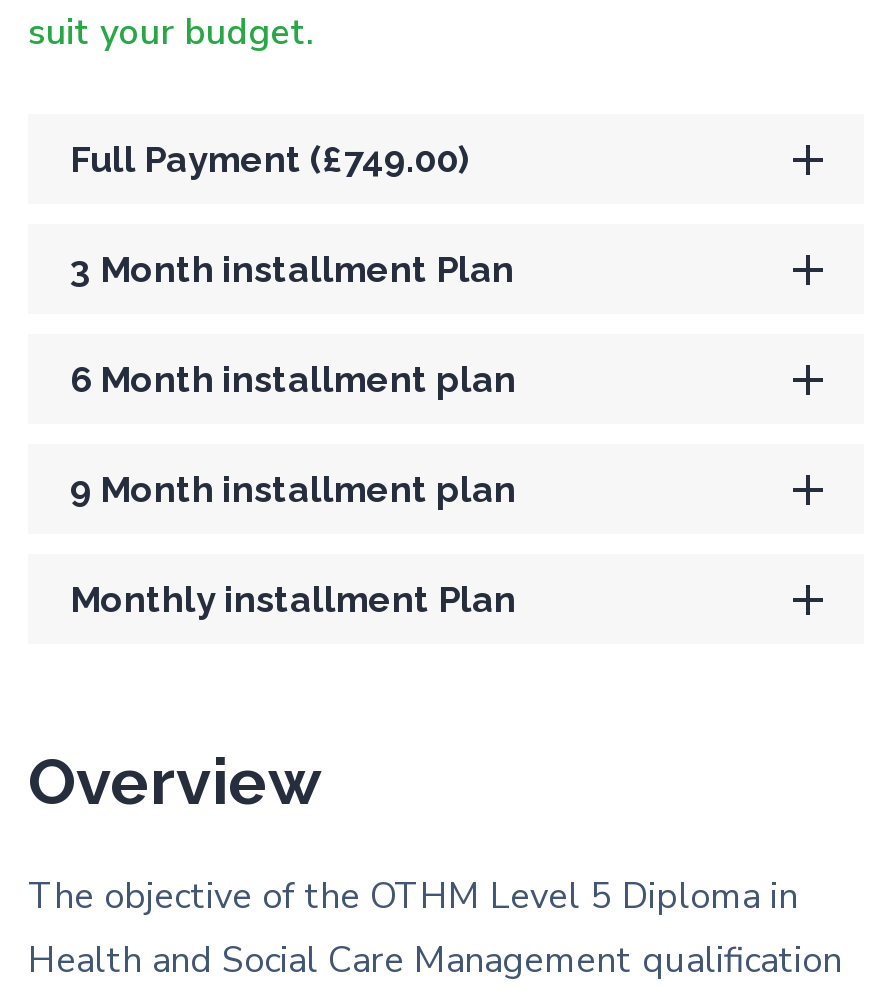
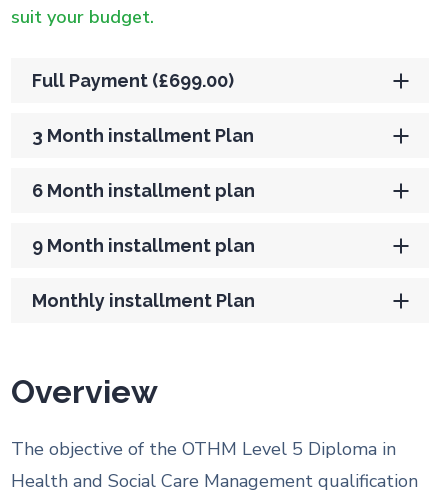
- Full Payment (£749.00)
+ Full Payment (£699.00)
